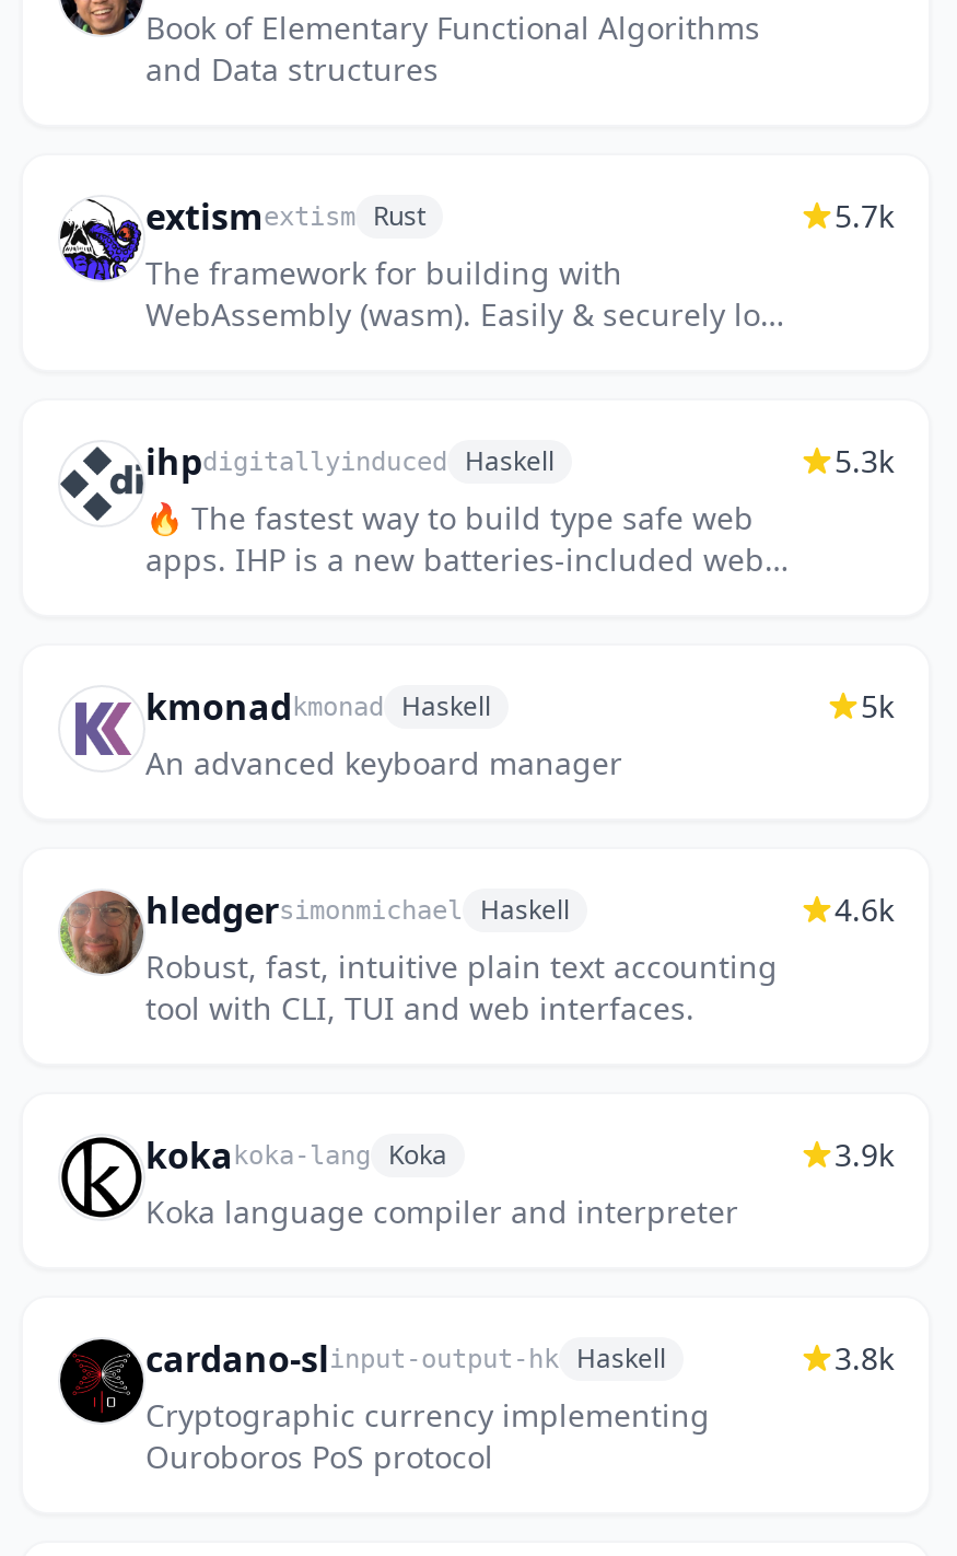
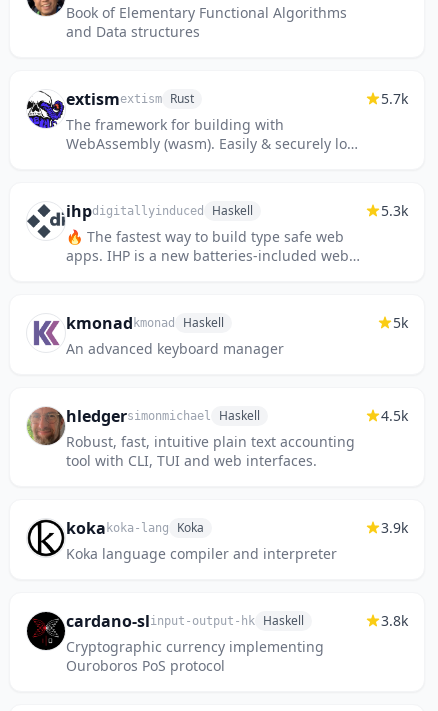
- 4.6k
+ 4.5k
